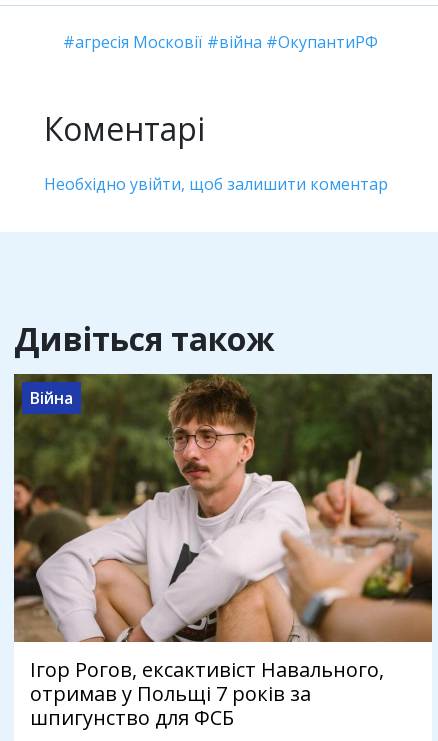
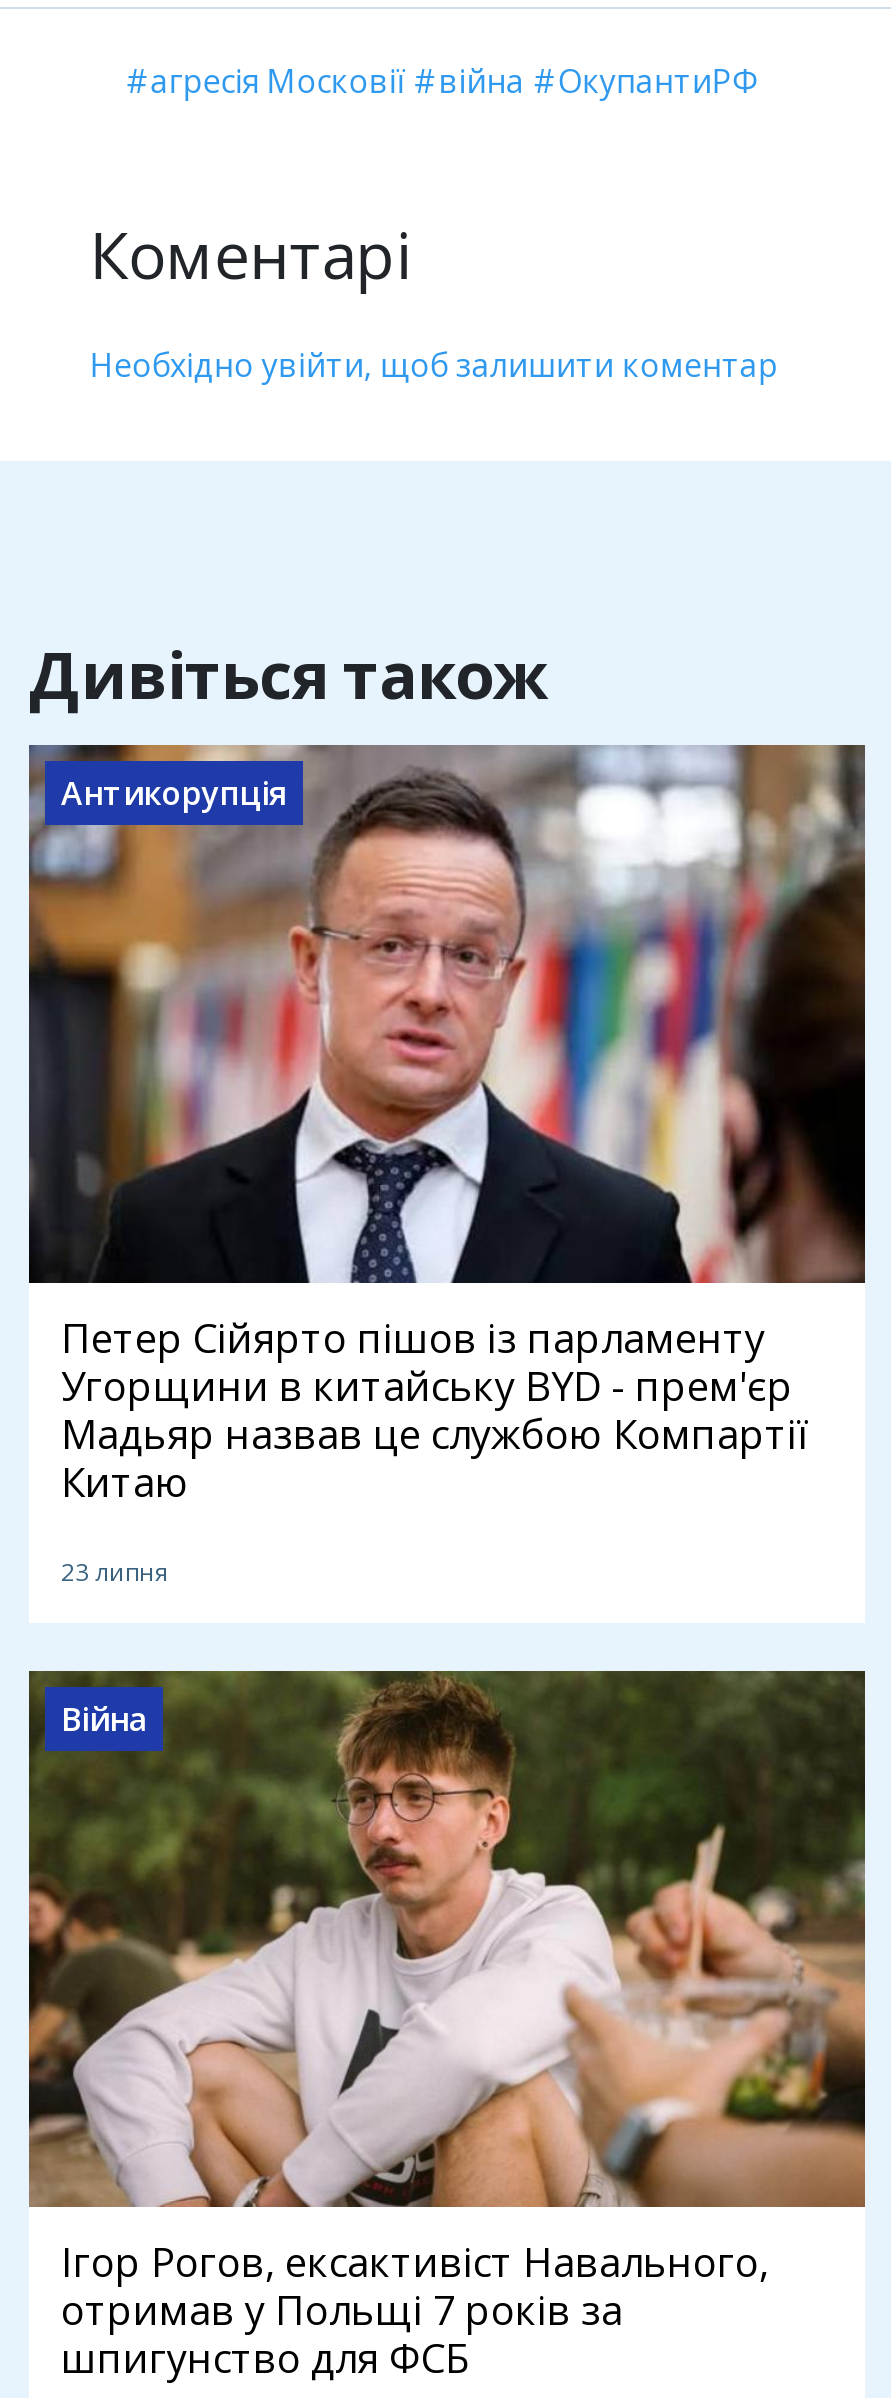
+ [image]
+ Антикорупція

+ Петер Сійярто пішов із парламенту
+ Угорщини в китайську BYD - прем'єр
+ Мадьяр назвав це службою Компартії
+ Китаю
+ 23 липня
